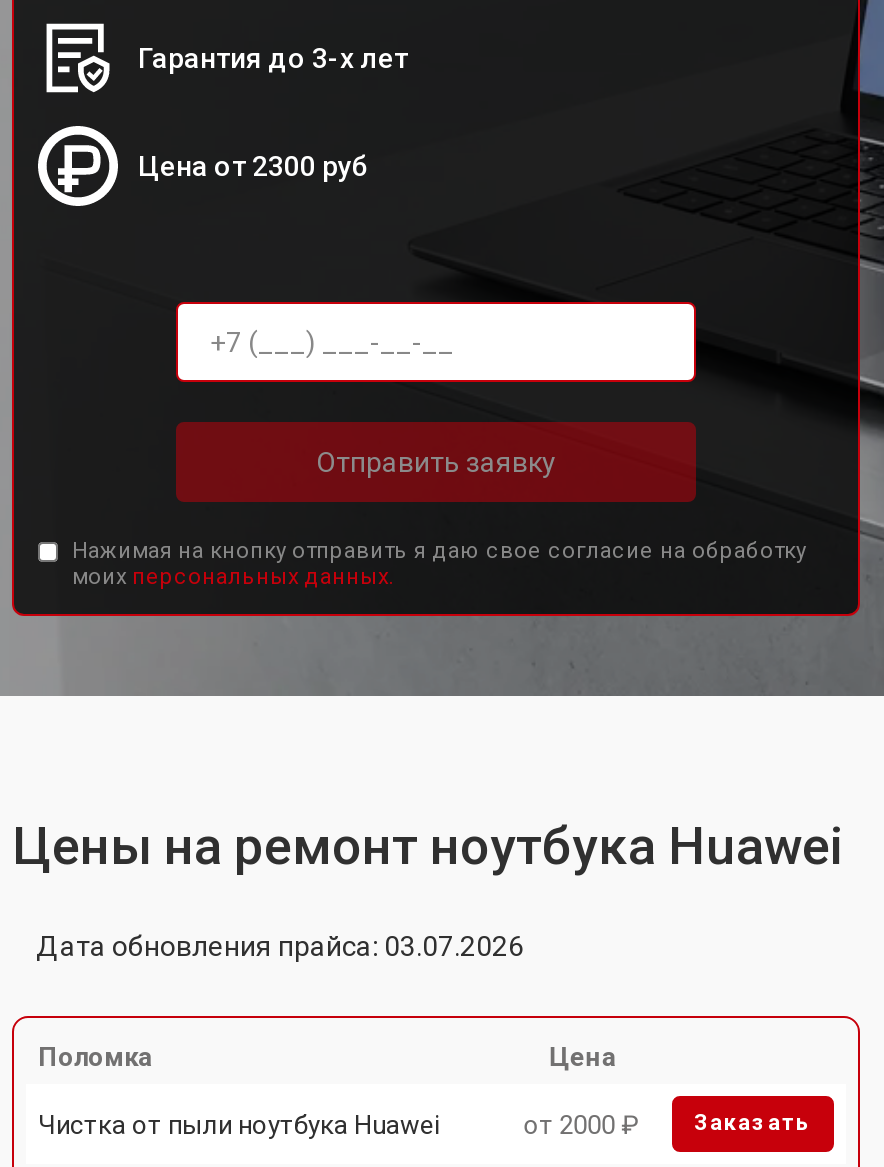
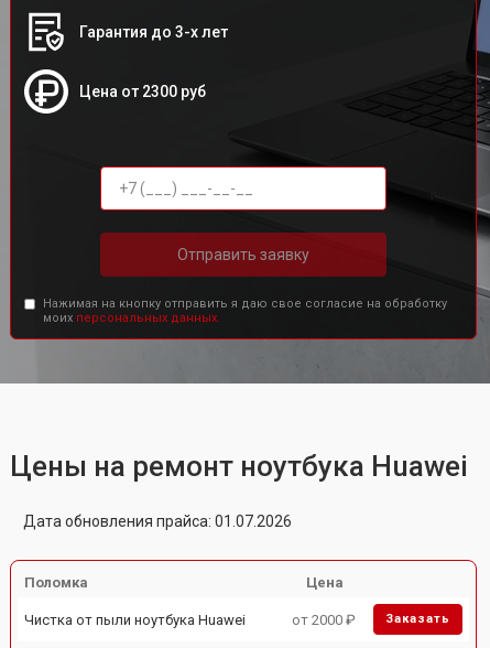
- Дата обновления прайса: 03.07.2026
+ Дата обновления прайса: 01.07.2026
